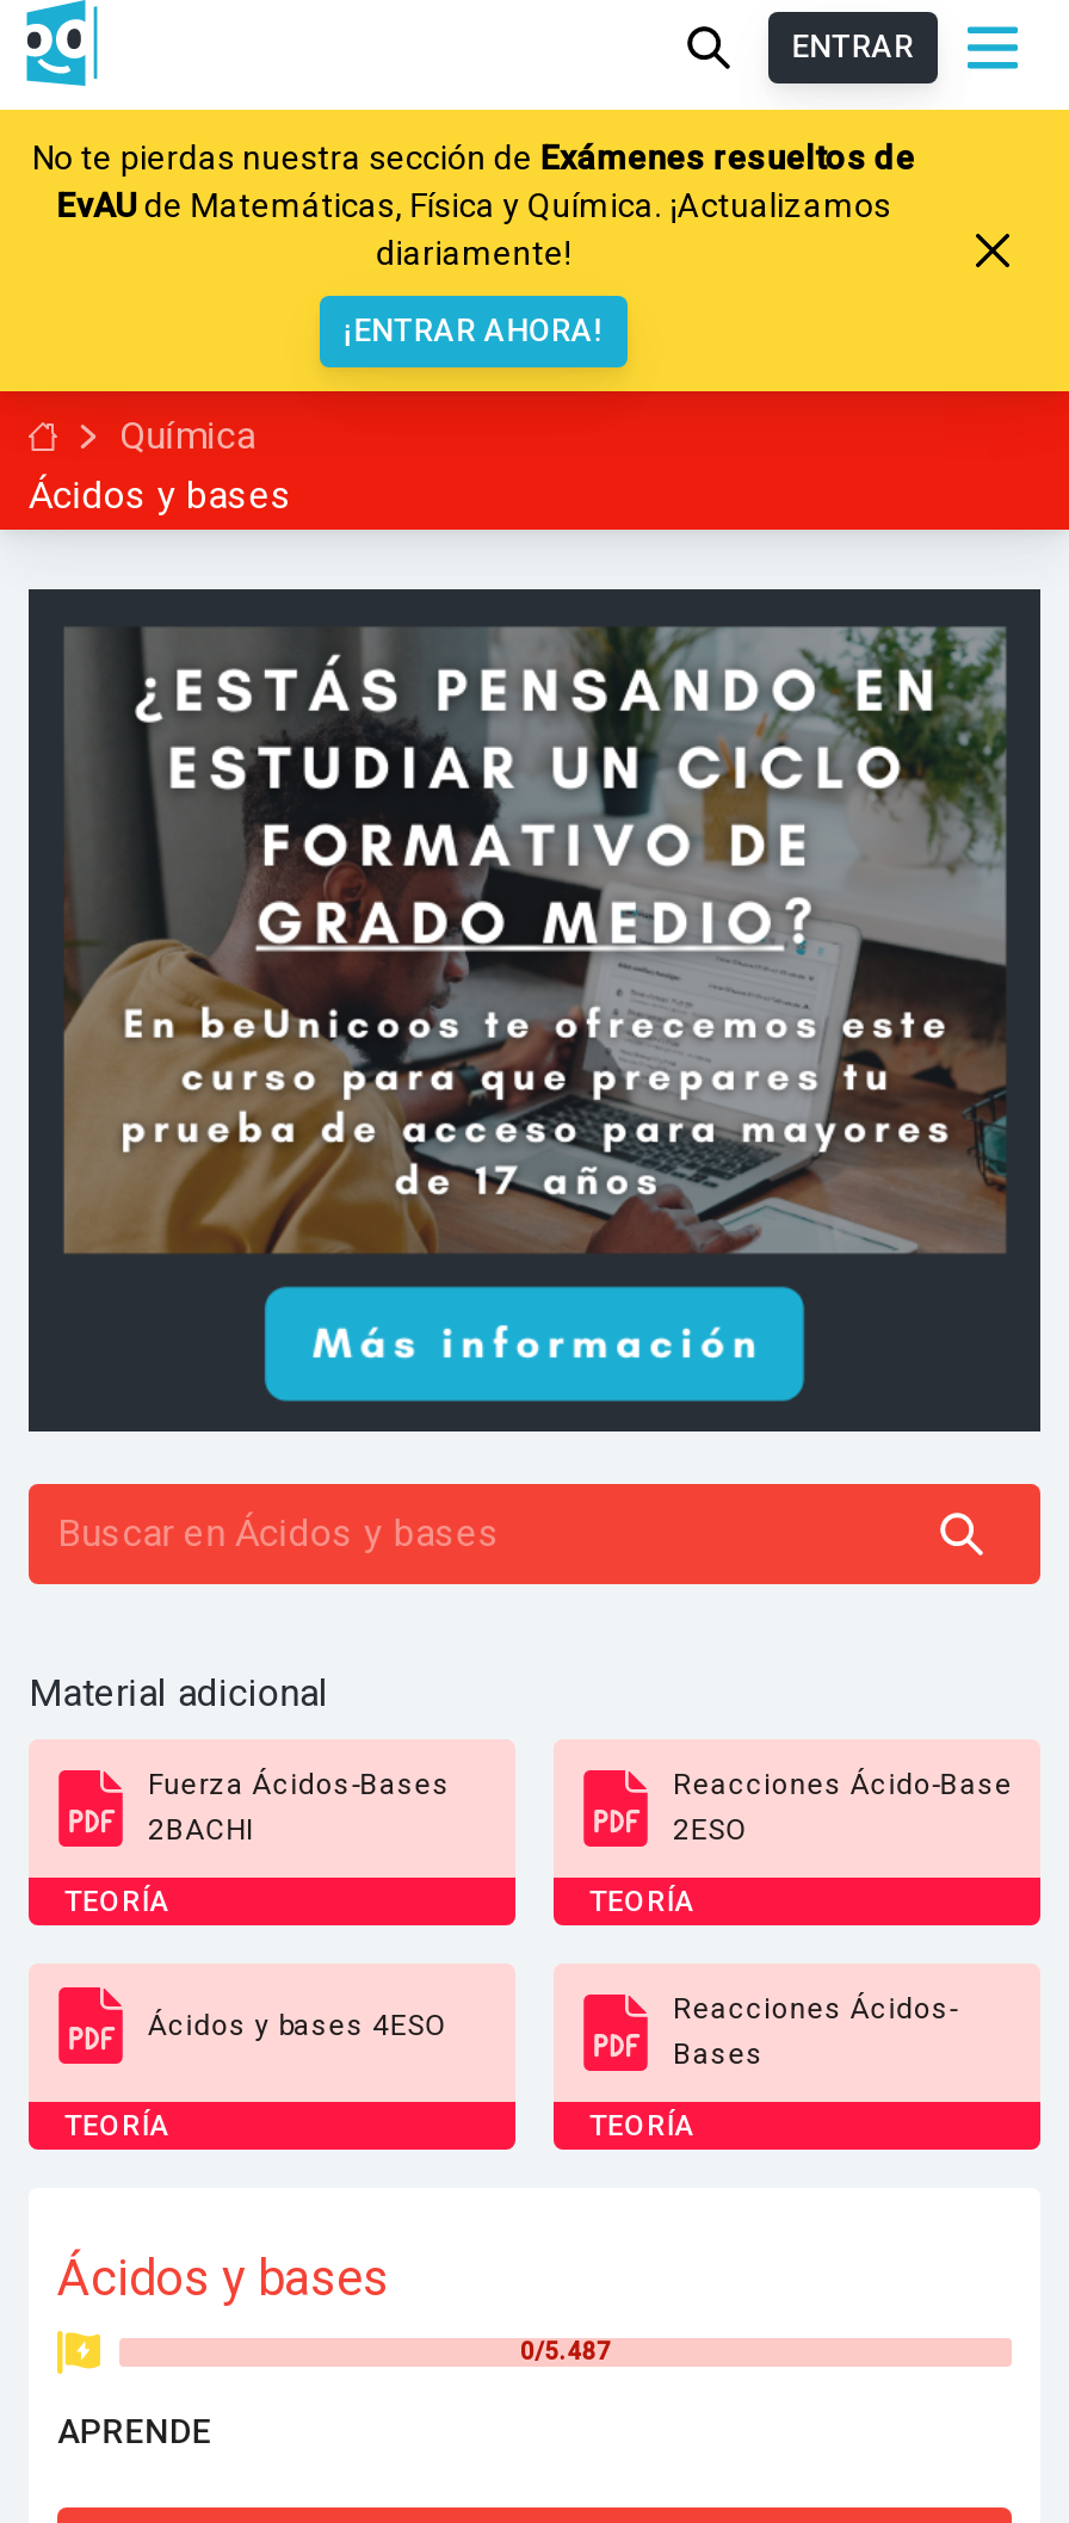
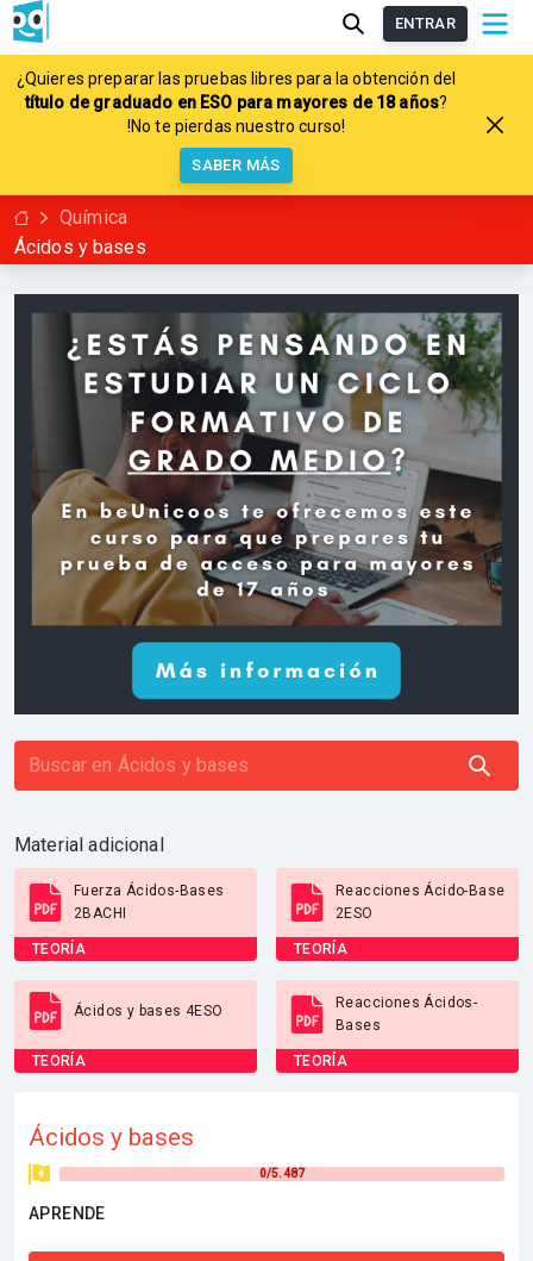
- No te pierdas nuestra sección de Exámenes resueltos de
- EvAU de Matemáticas, Física y Química. ¡Actualizamos
- diariamente!
+ ¿Quieres preparar las pruebas libres para la obtención del
+ título de graduado en ESO para mayores de 18 años?
+ !No te pierdas nuestro curso!

- ¡ENTRAR AHORA!
+ SABER MÁS
